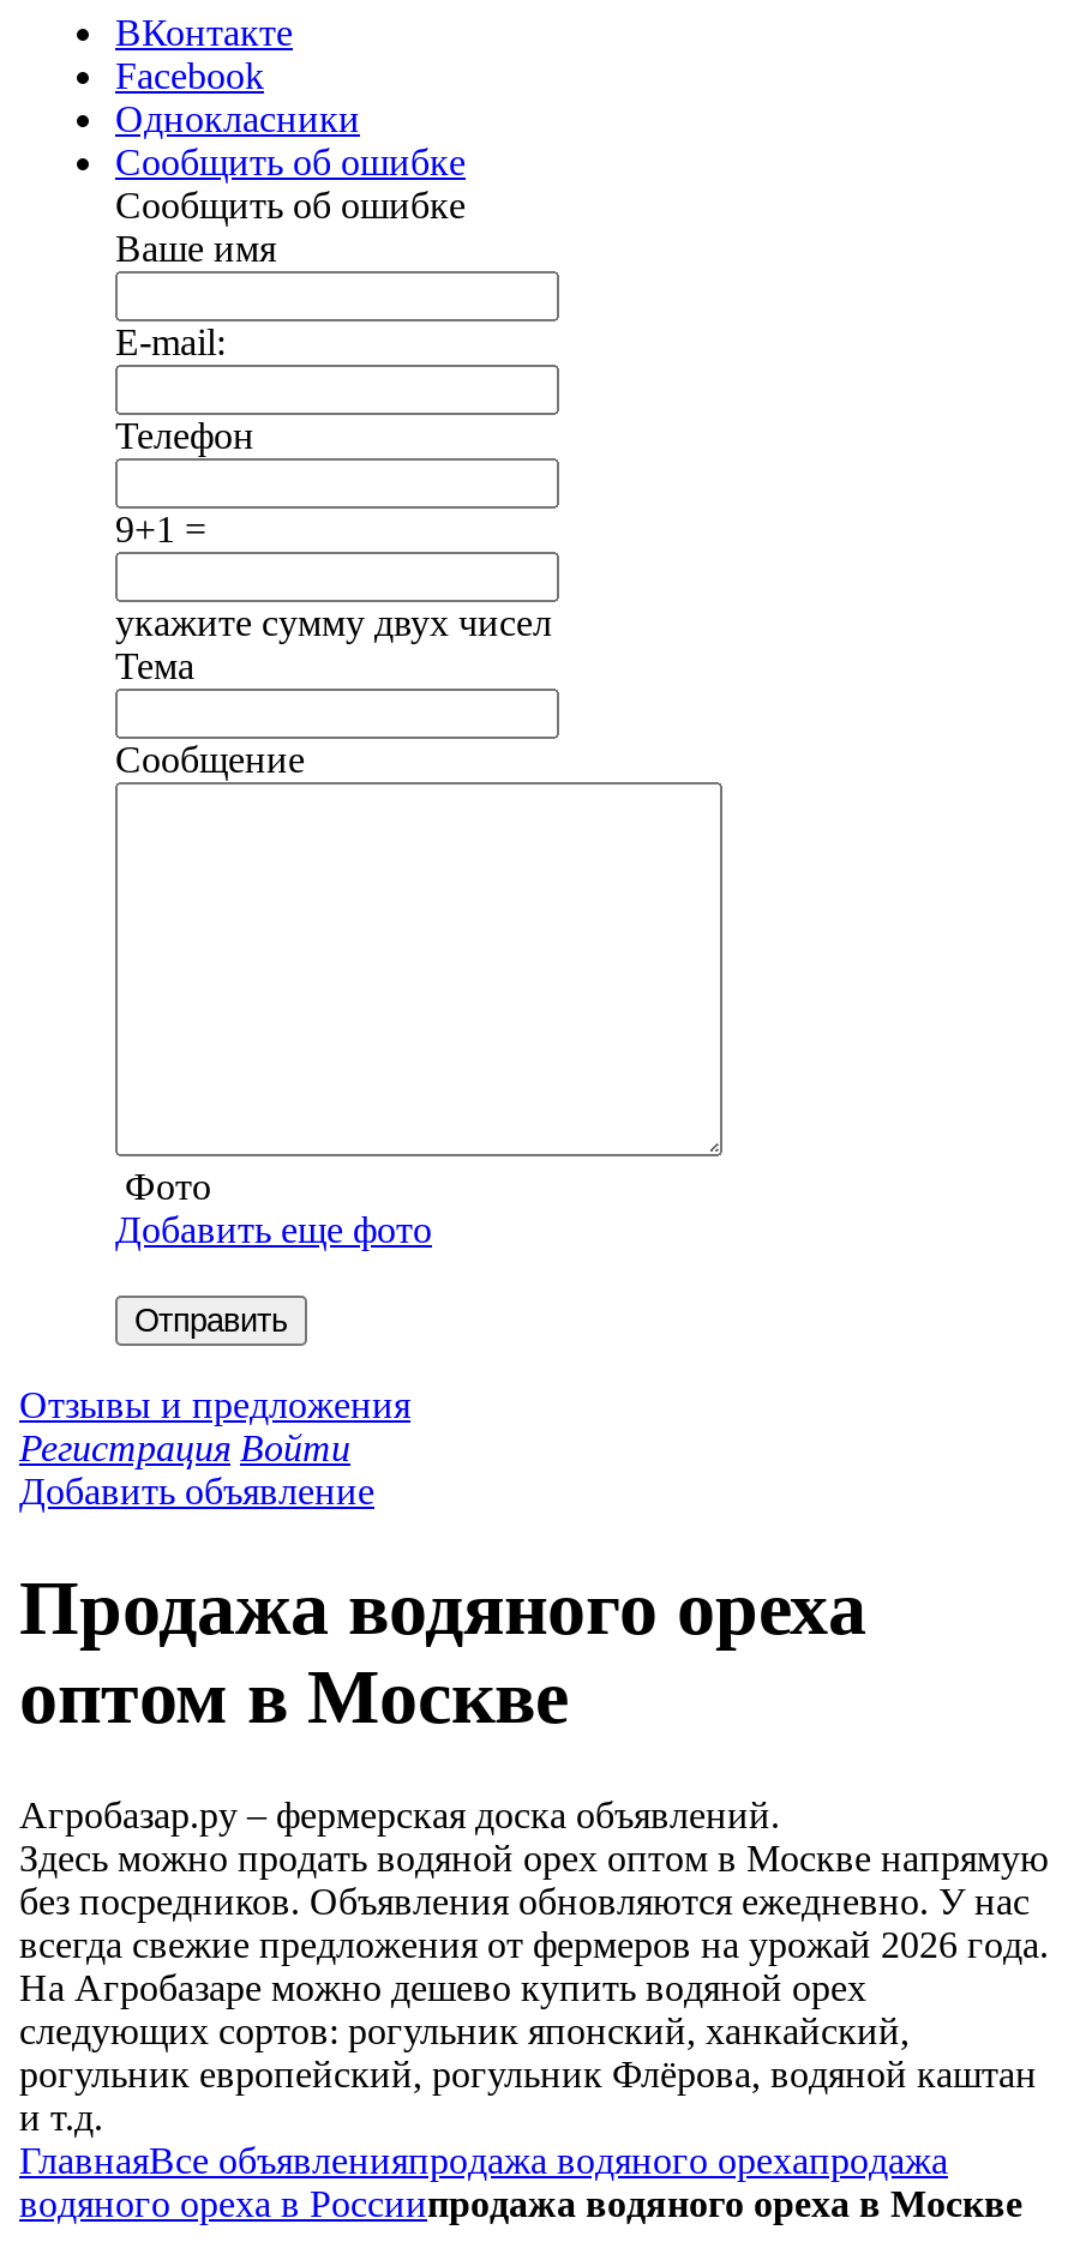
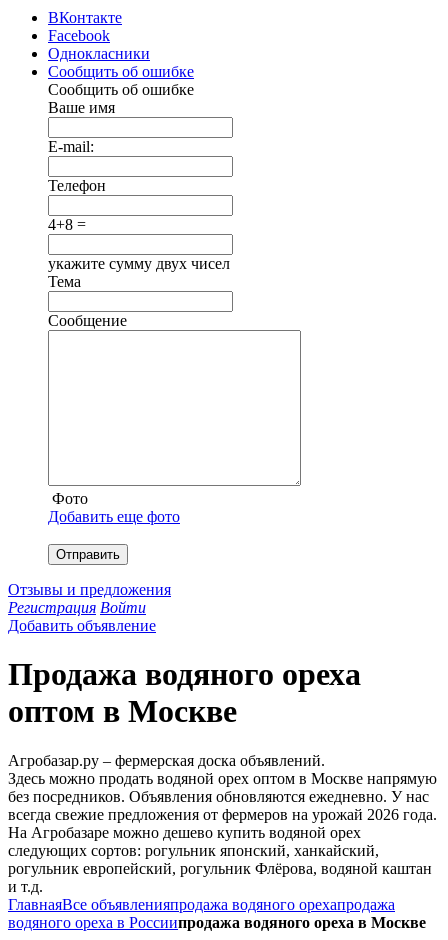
- 9+1 =
+ 4+8 =
